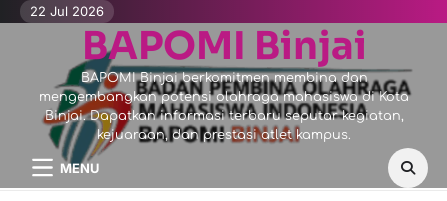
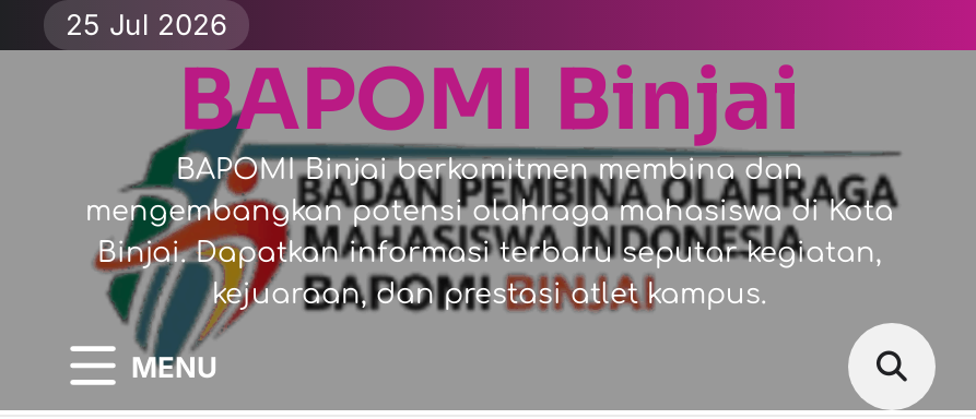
- 22 Jul 2026
+ 25 Jul 2026
